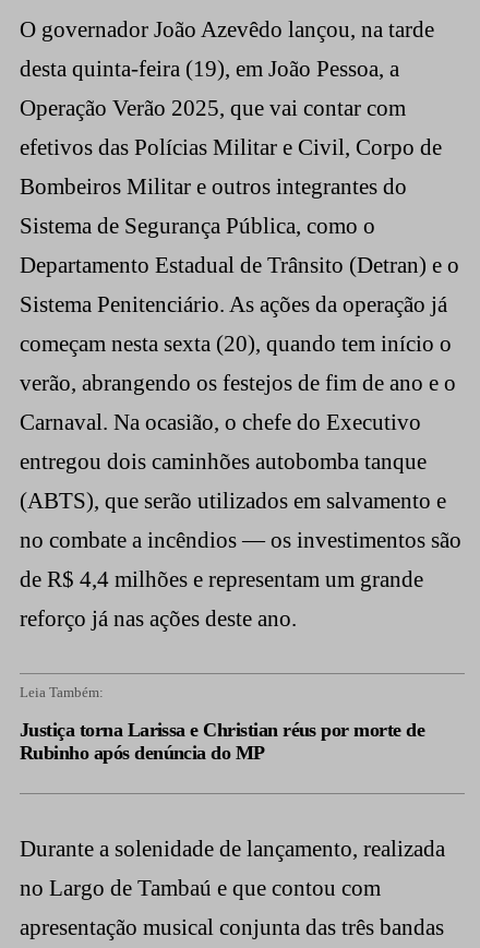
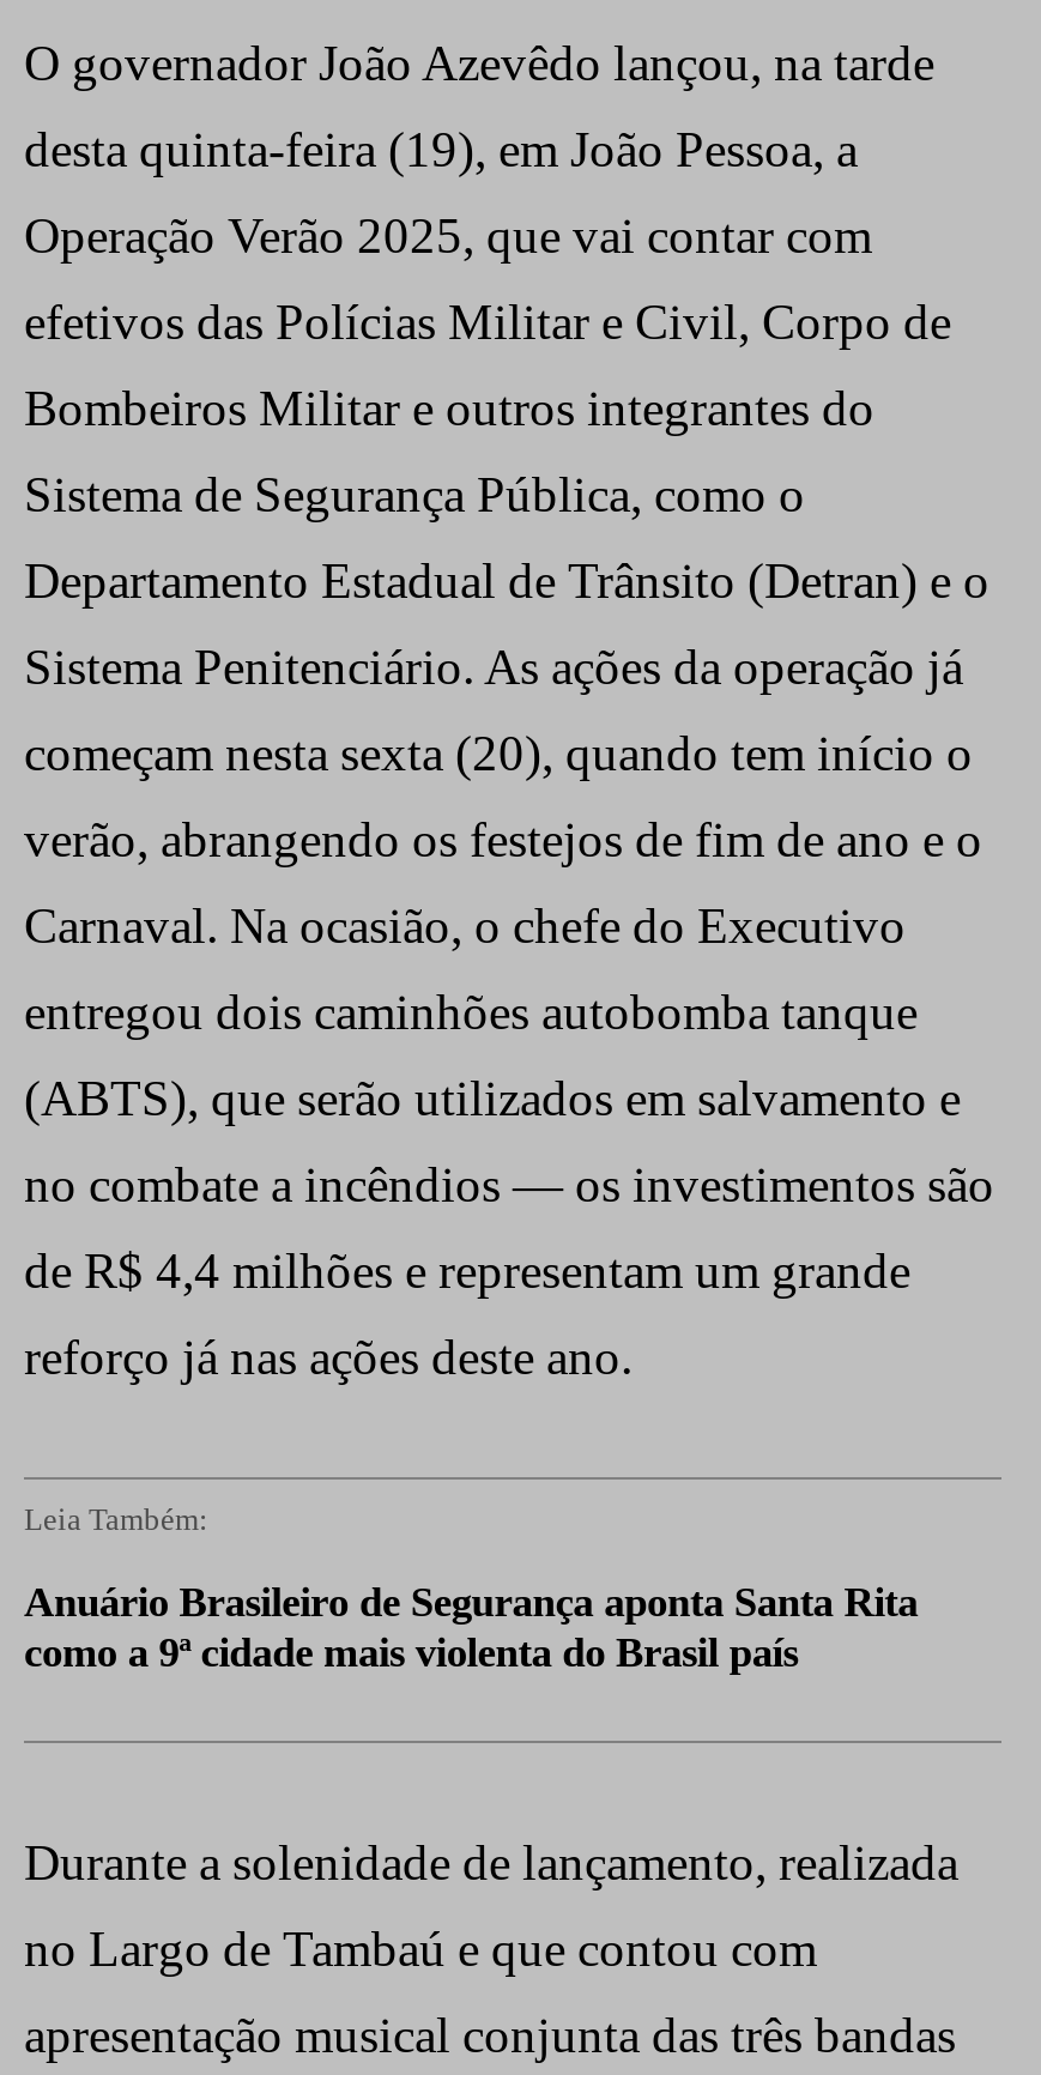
- Justiça torna Larissa e Christian réus por morte de
- Rubinho após denúncia do MP
+ Anuário Brasileiro de Segurança aponta Santa Rita
+ como a 9ª cidade mais violenta do Brasil país
